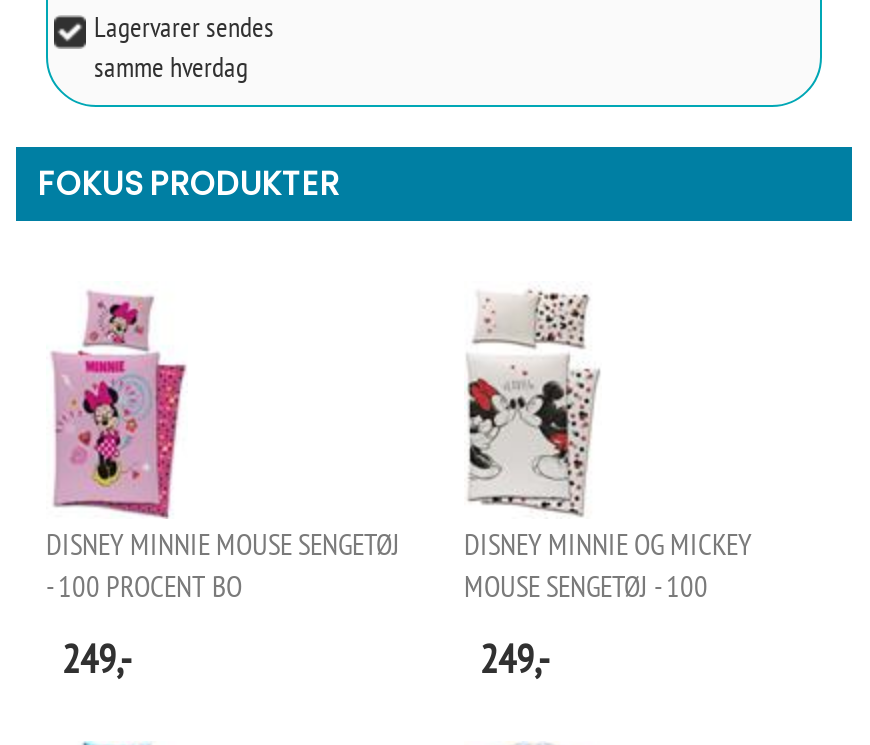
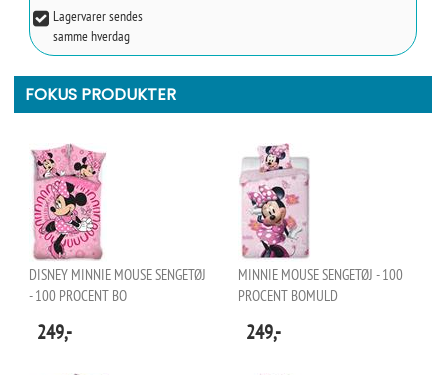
- [image]
+ [image]

- [image]
- DISNEY MINNIE OG MICKEY
- MOUSE SENGETØJ - 100
+ [image]
+ MINNIE MOUSE SENGETØJ - 100
+ PROCENT BOMULD
